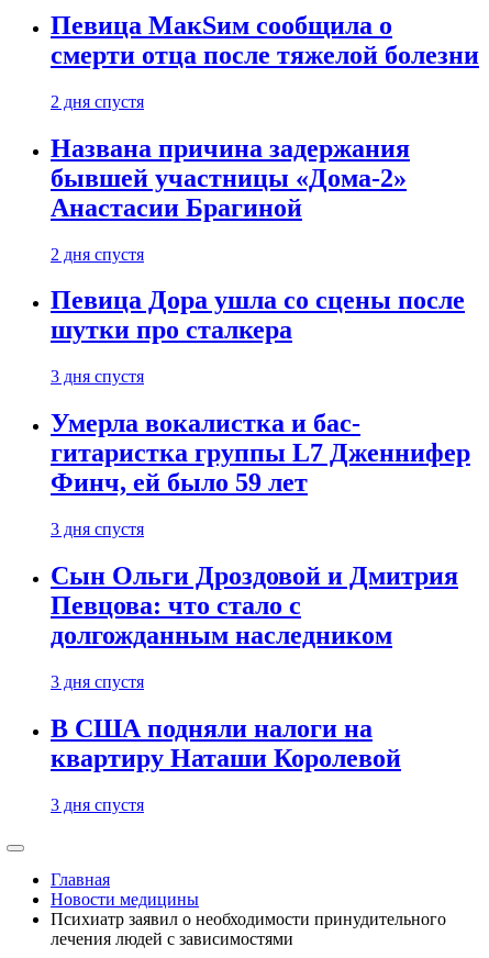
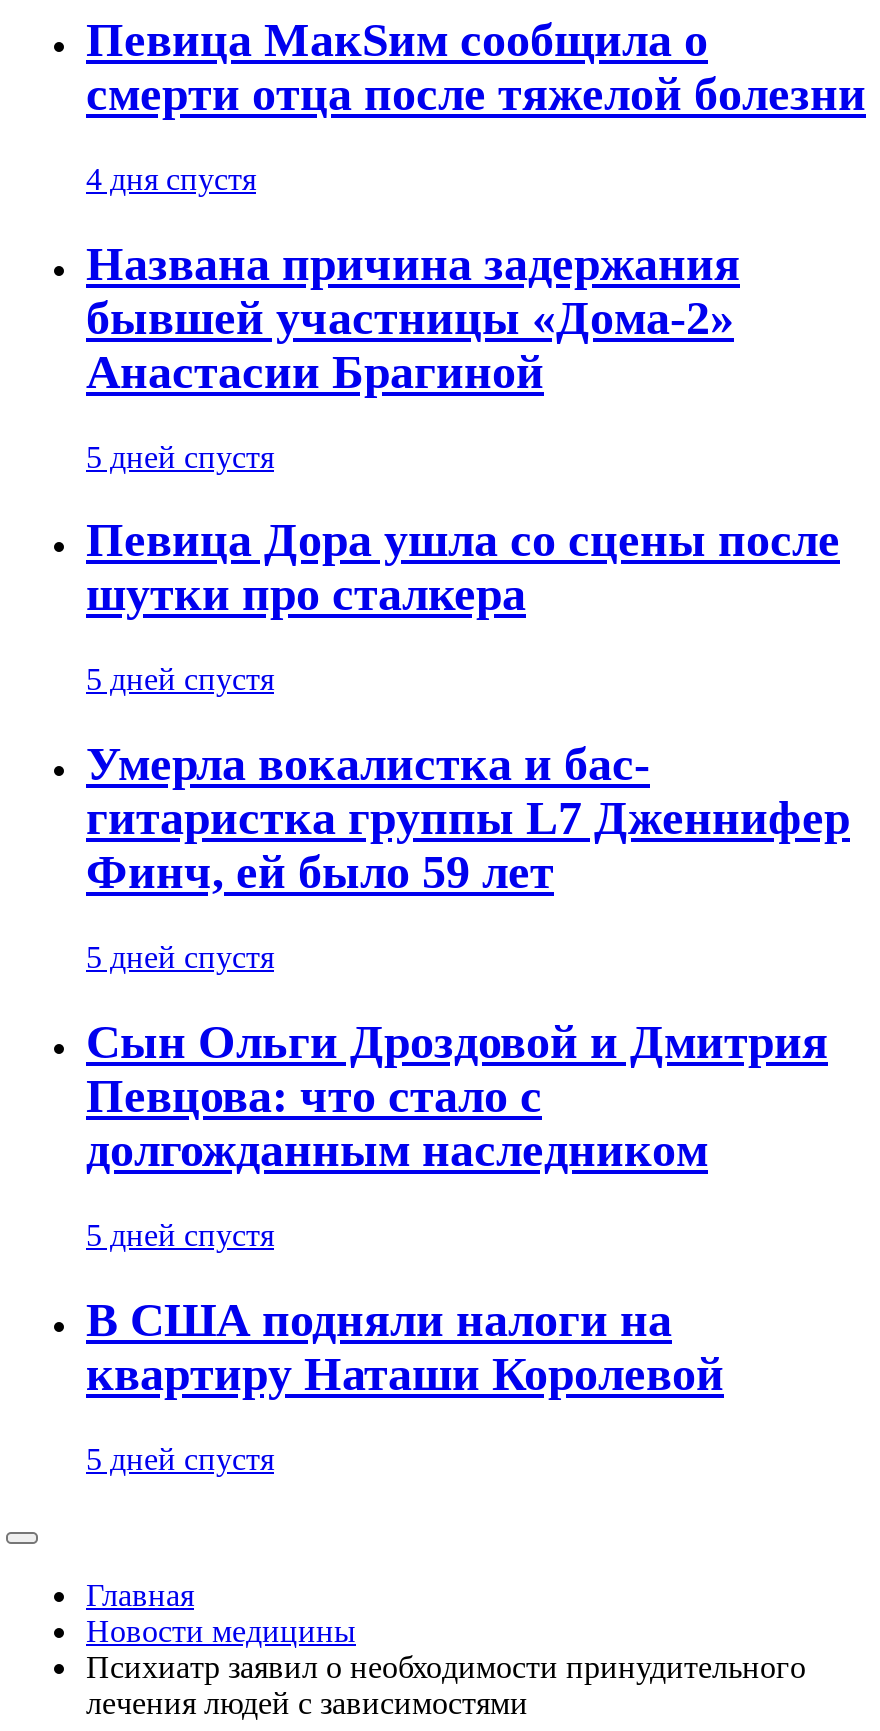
- 2 дня спустя
+ 4 дня спустя

- 2 дня спустя
+ 5 дней спустя

- 3 дня спустя
+ 5 дней спустя

- 3 дня спустя
+ 5 дней спустя

- 3 дня спустя
+ 5 дней спустя

- 3 дня спустя
+ 5 дней спустя
